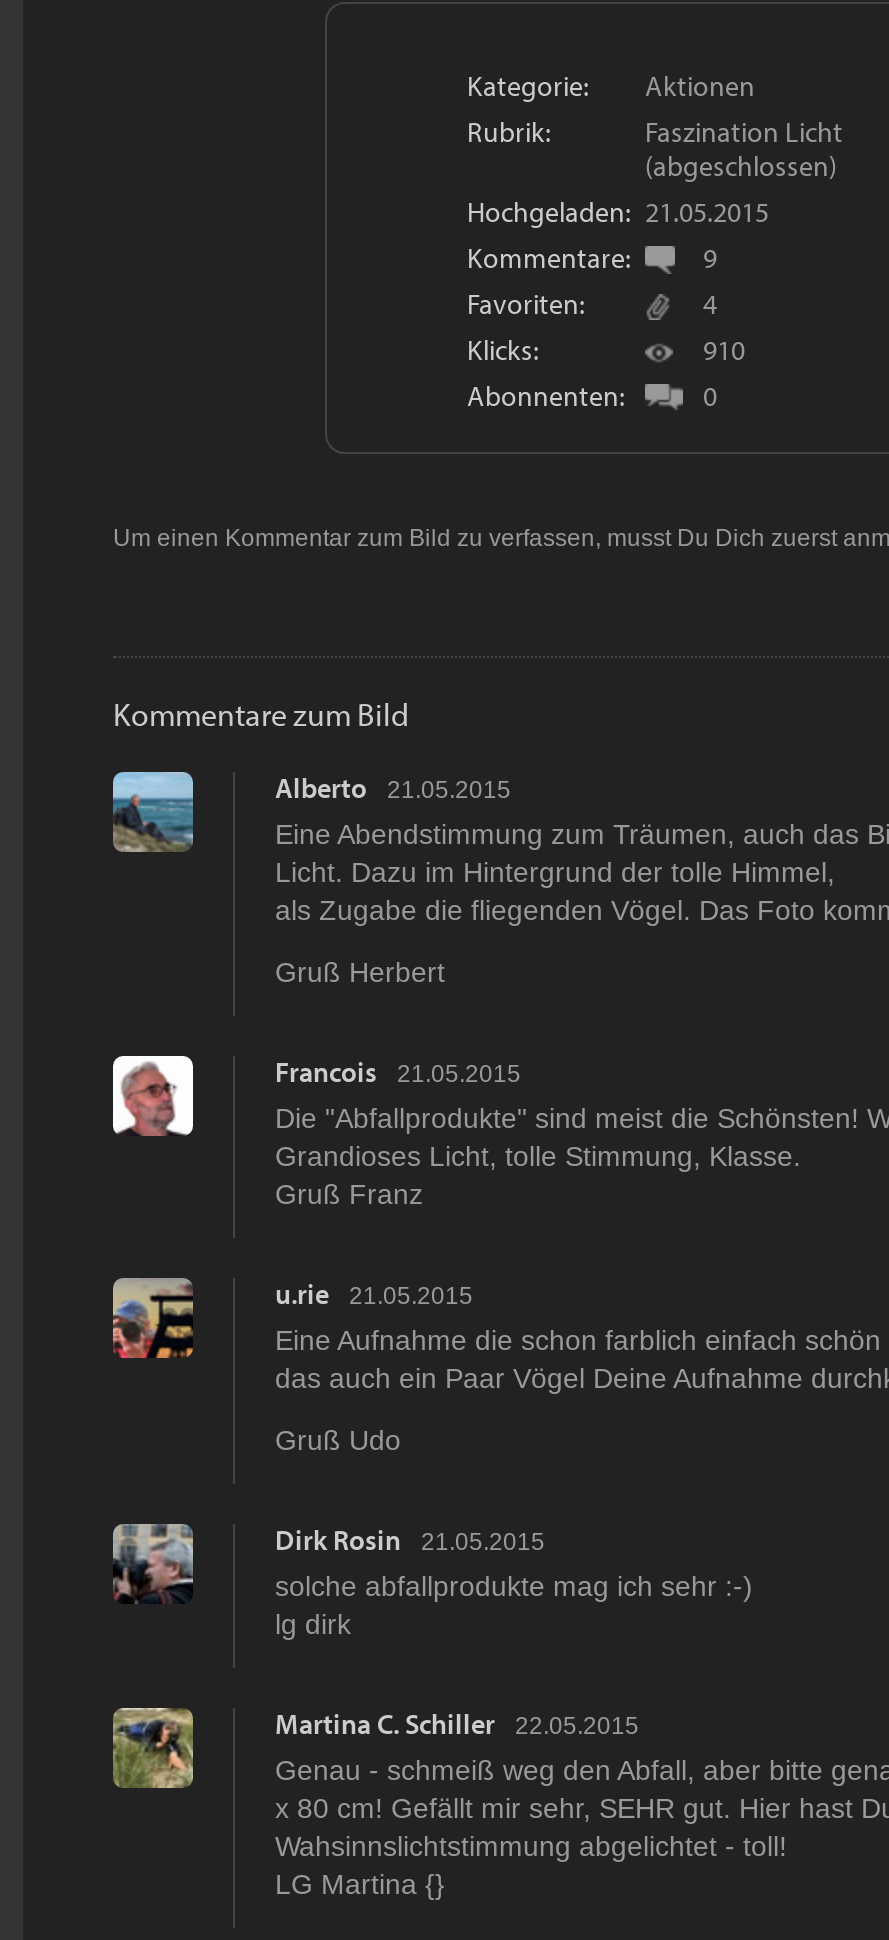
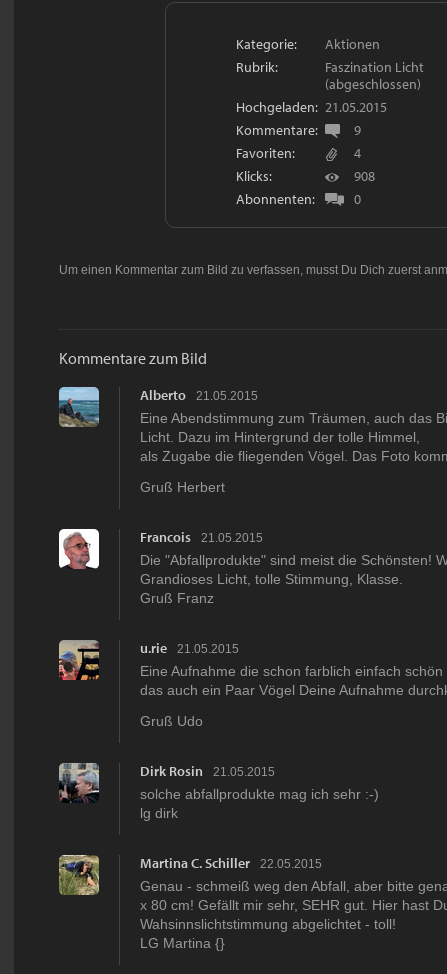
- 910
+ 908
